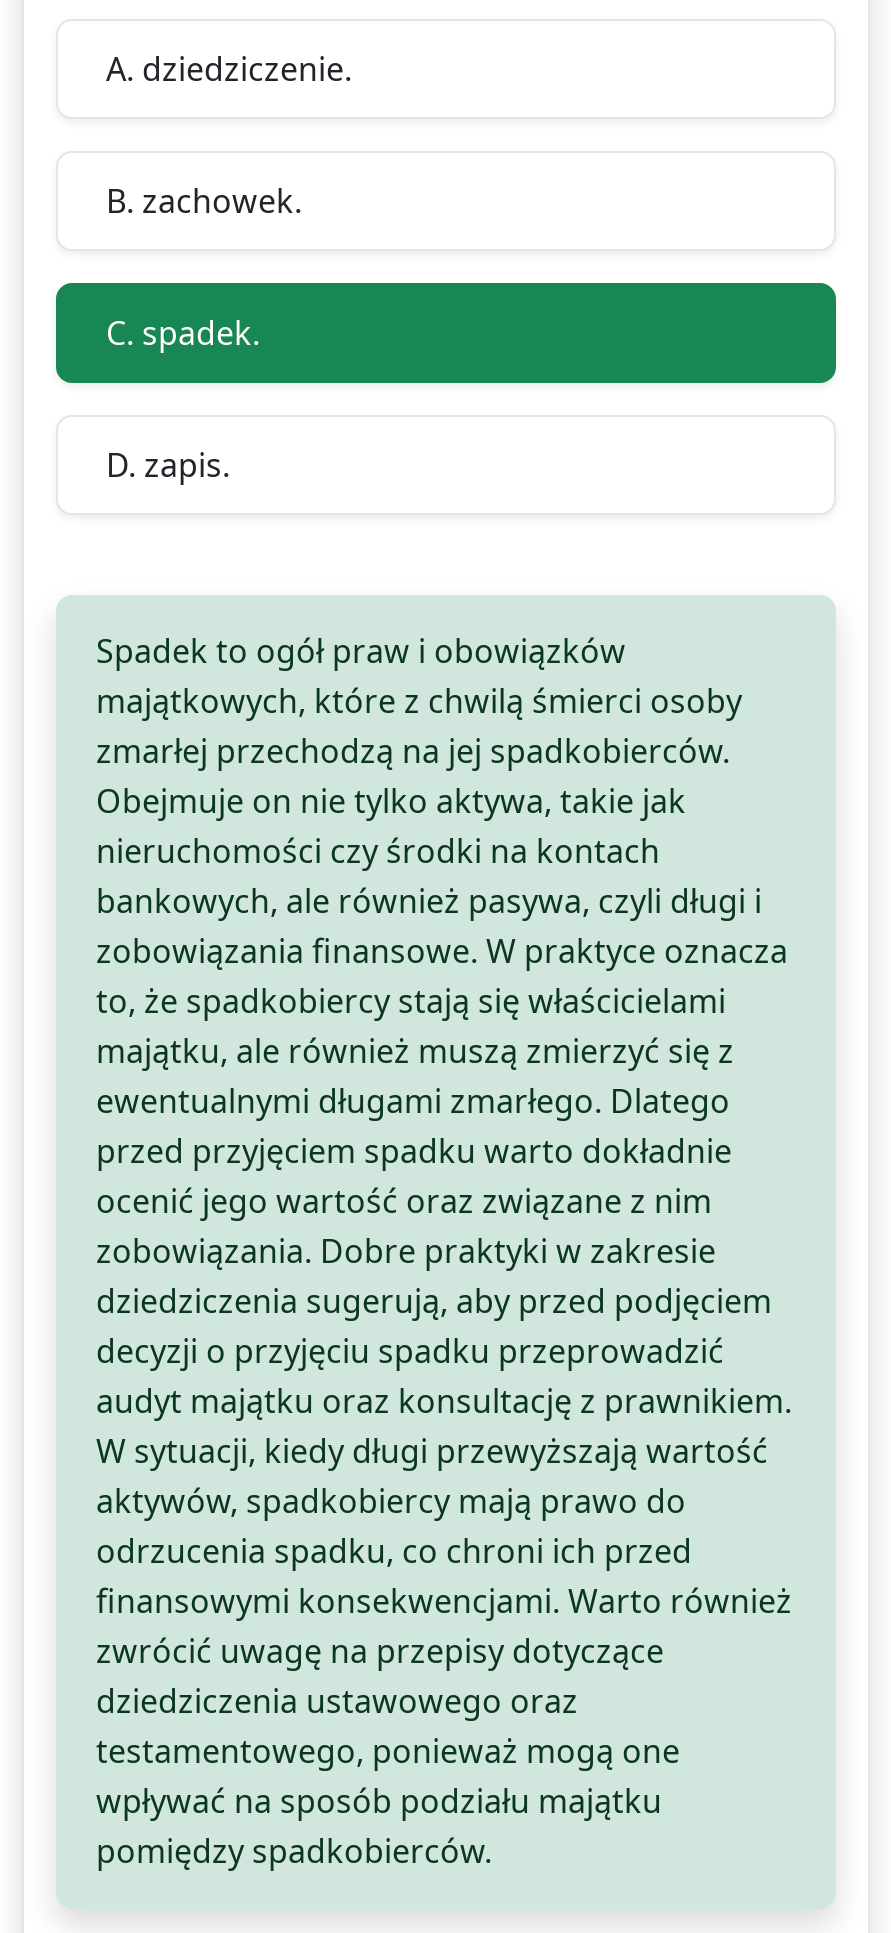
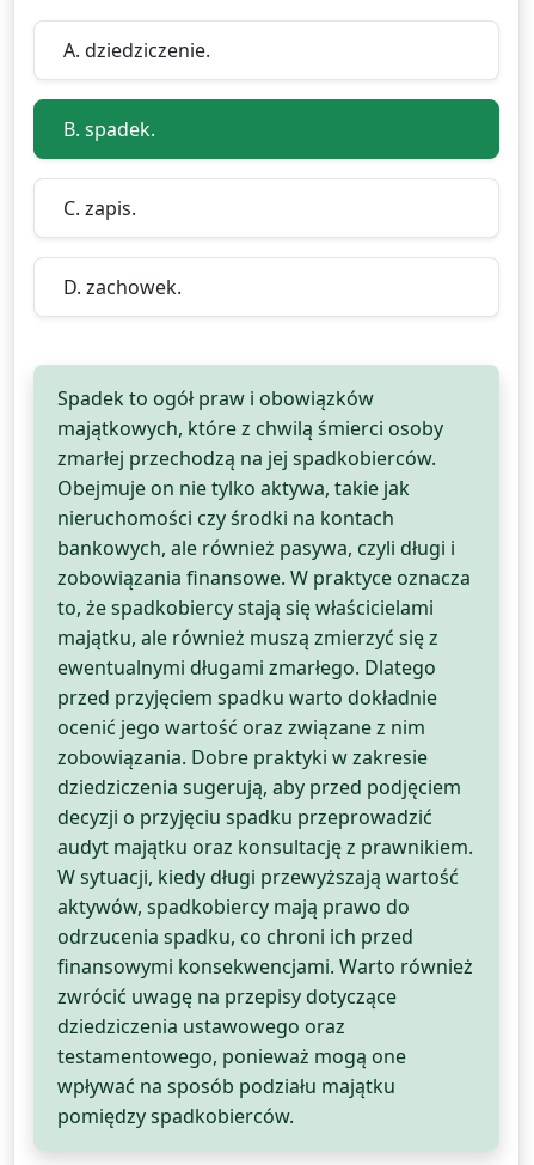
- B. zachowek.
+ B. spadek.

- C. spadek.
+ C. zapis.

- D. zapis.
+ D. zachowek.
